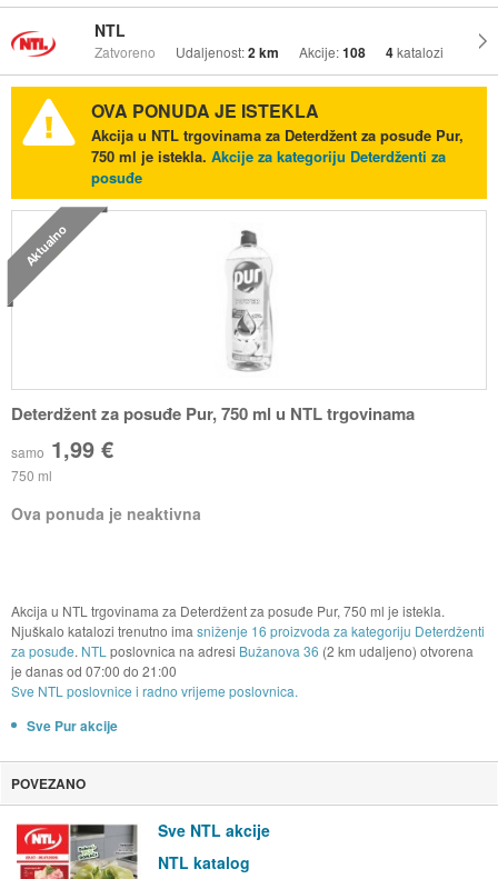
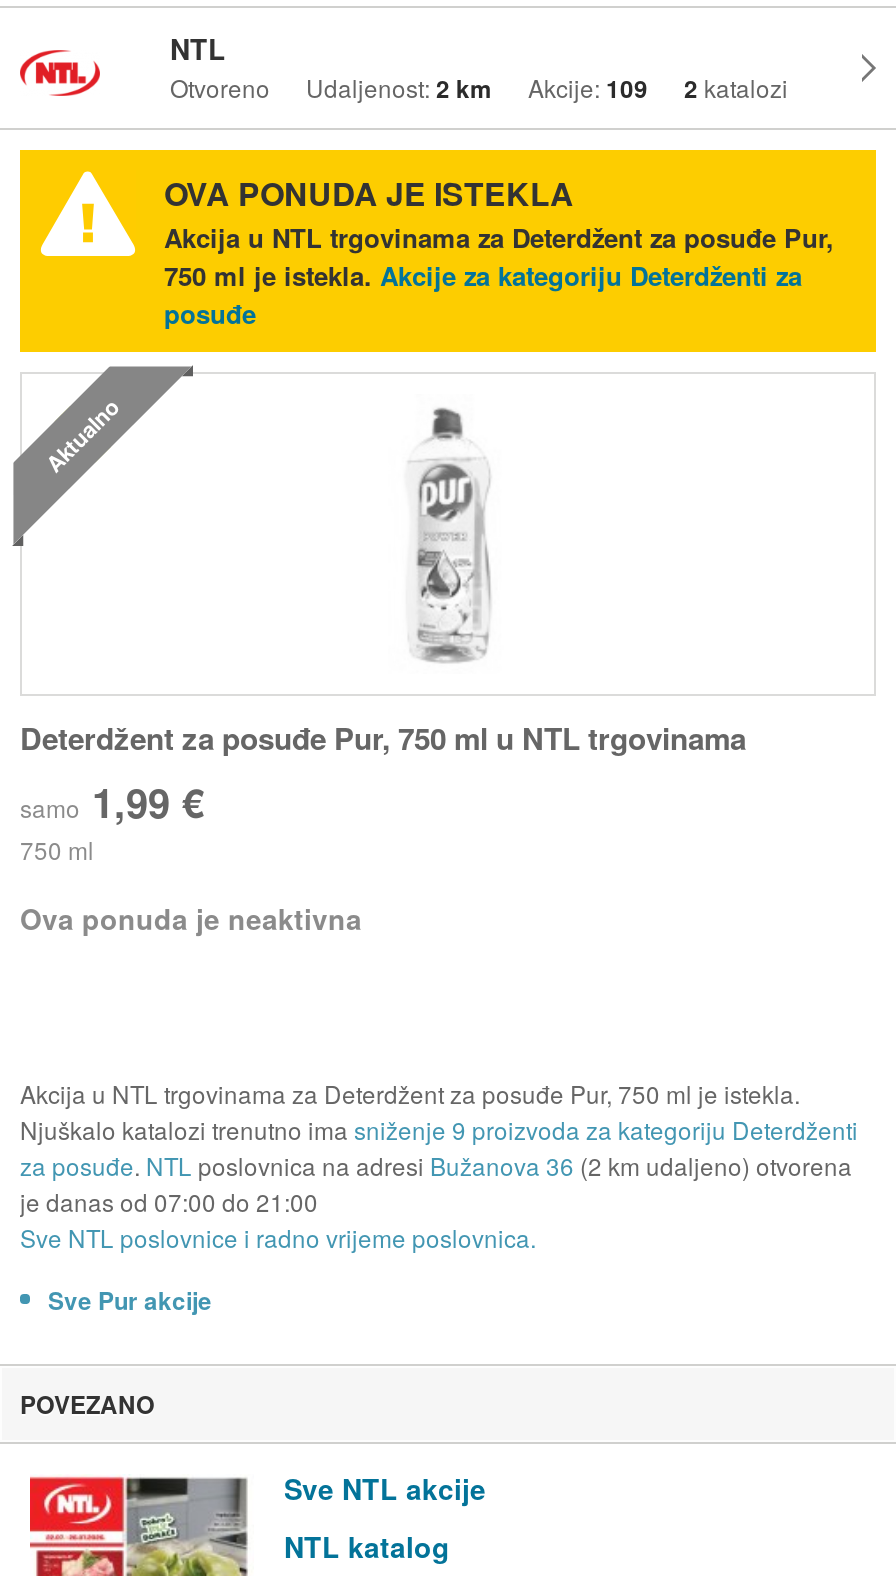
- Zatvoreno
+ Otvoreno

- Akcije: 108
+ Akcije: 109

- 4 katalozi
+ 2 katalozi

- Njuškalo katalozi trenutno ima sniženje 16 proizvoda za kategoriju Deterdženti
+ Njuškalo katalozi trenutno ima sniženje 9 proizvoda za kategoriju Deterdženti
